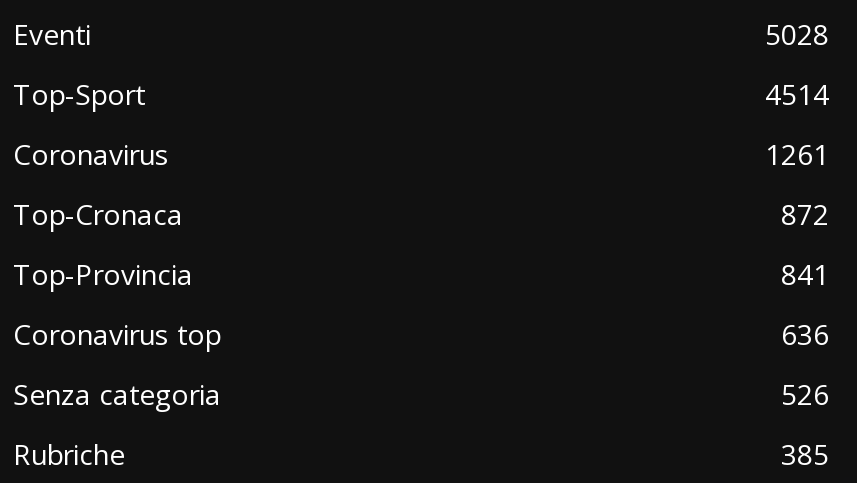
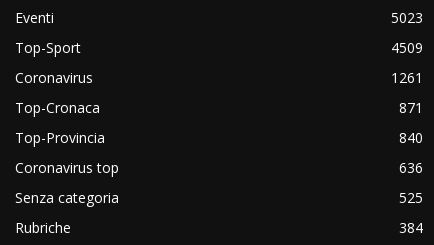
- 5028
+ 5023

- 4514
+ 4509

- 872
+ 871

- 841
+ 840

- 526
+ 525

- 385
+ 384
